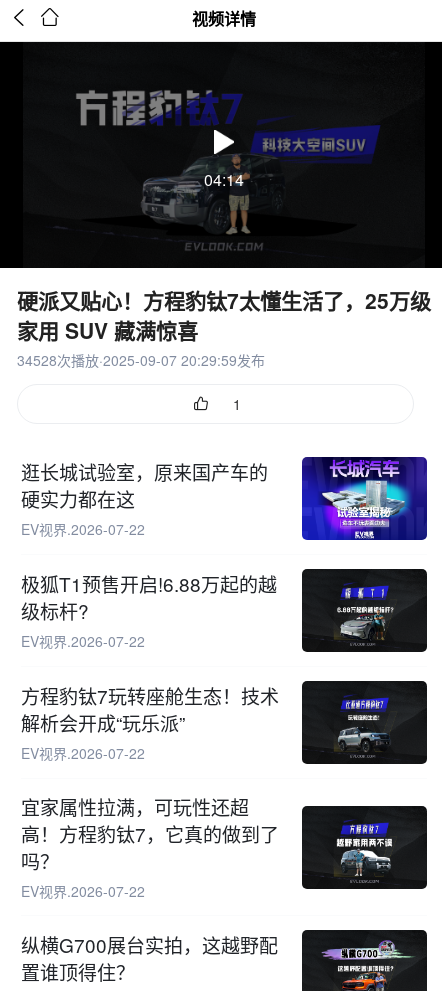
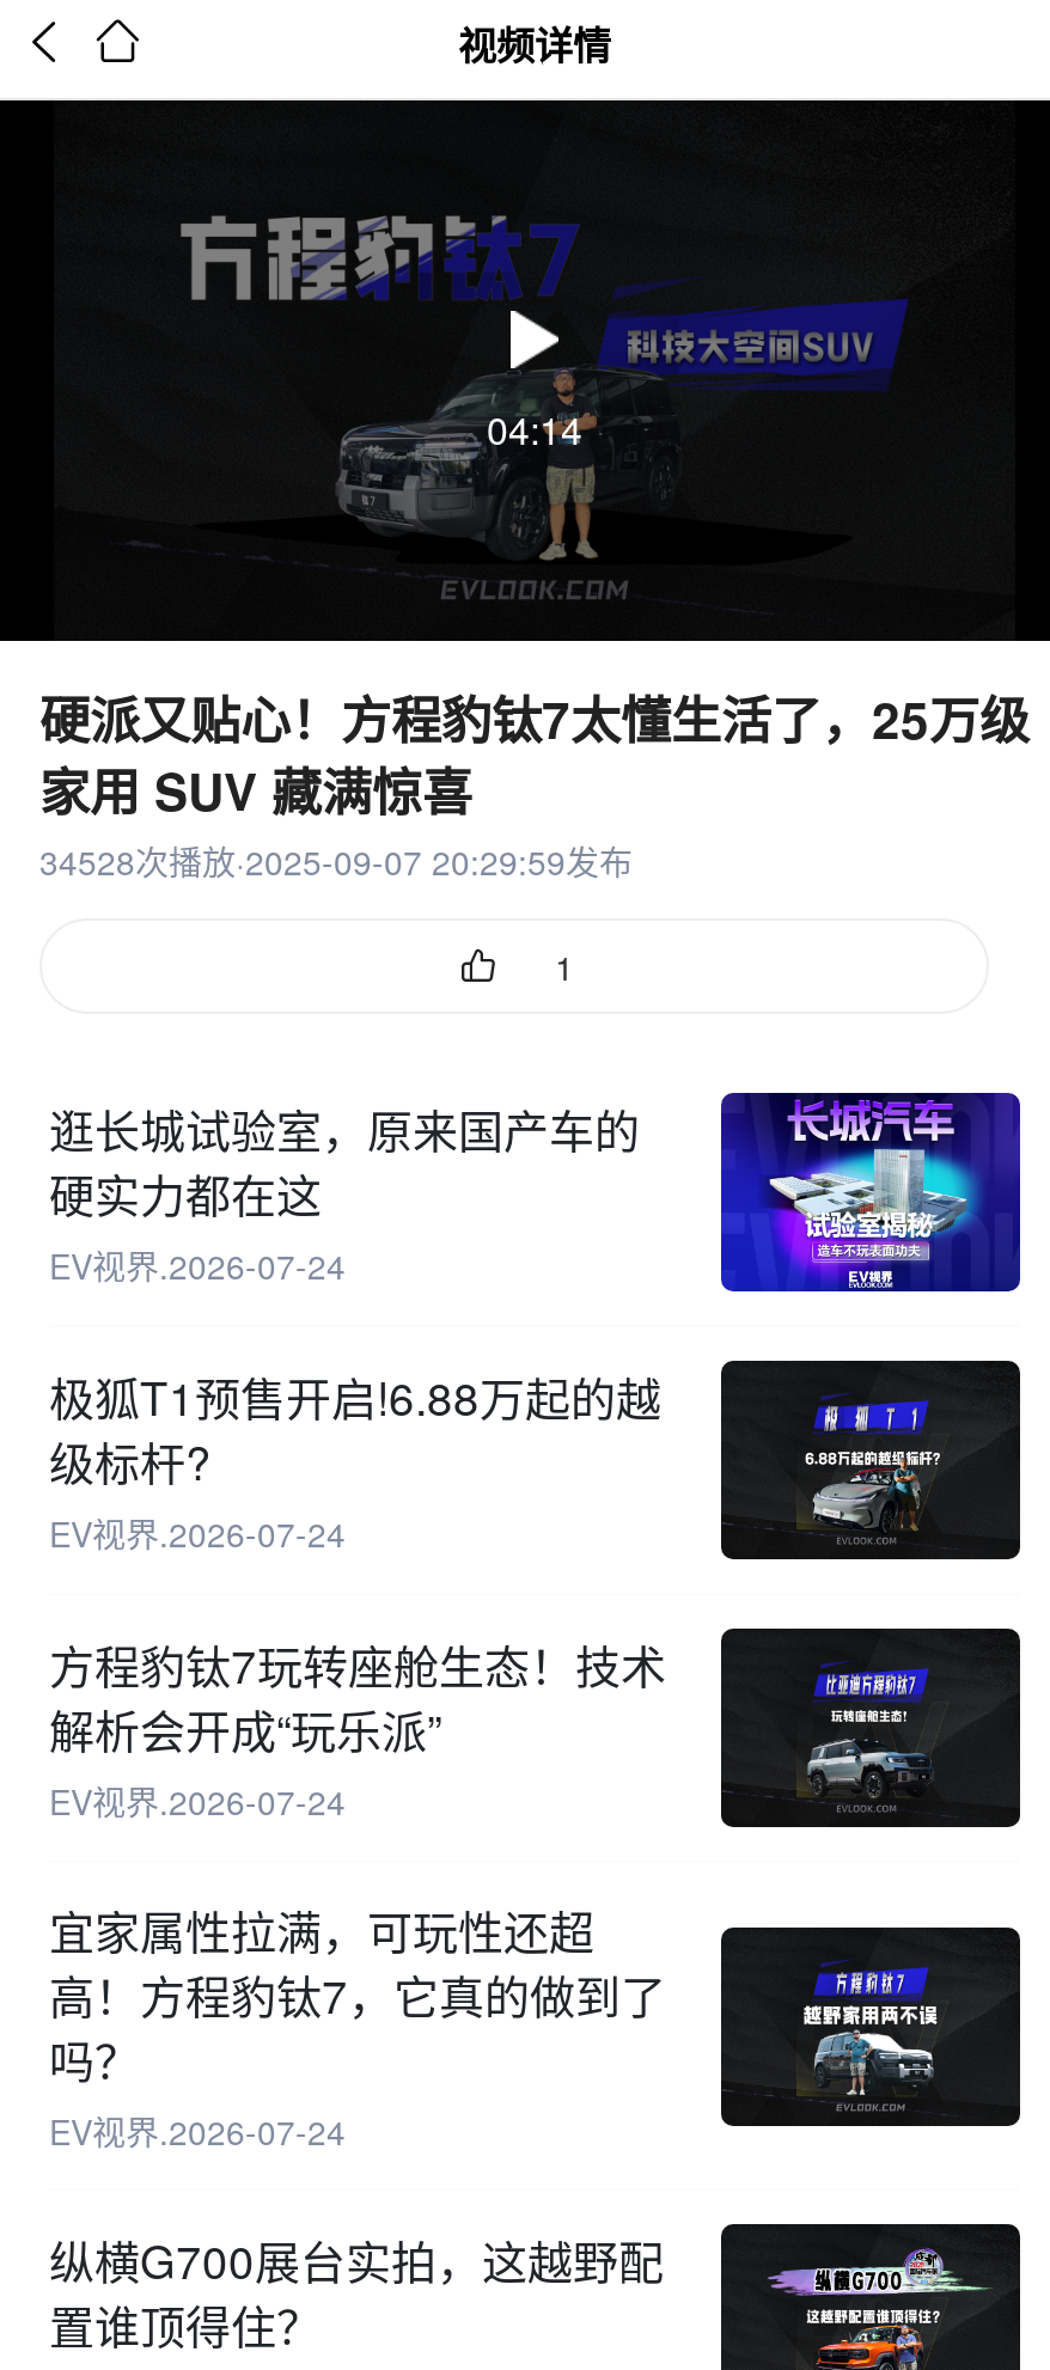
- EV视界.2026-07-22
+ EV视界.2026-07-24

- EV视界.2026-07-22
+ EV视界.2026-07-24

- EV视界.2026-07-22
+ EV视界.2026-07-24

- EV视界.2026-07-22
+ EV视界.2026-07-24
